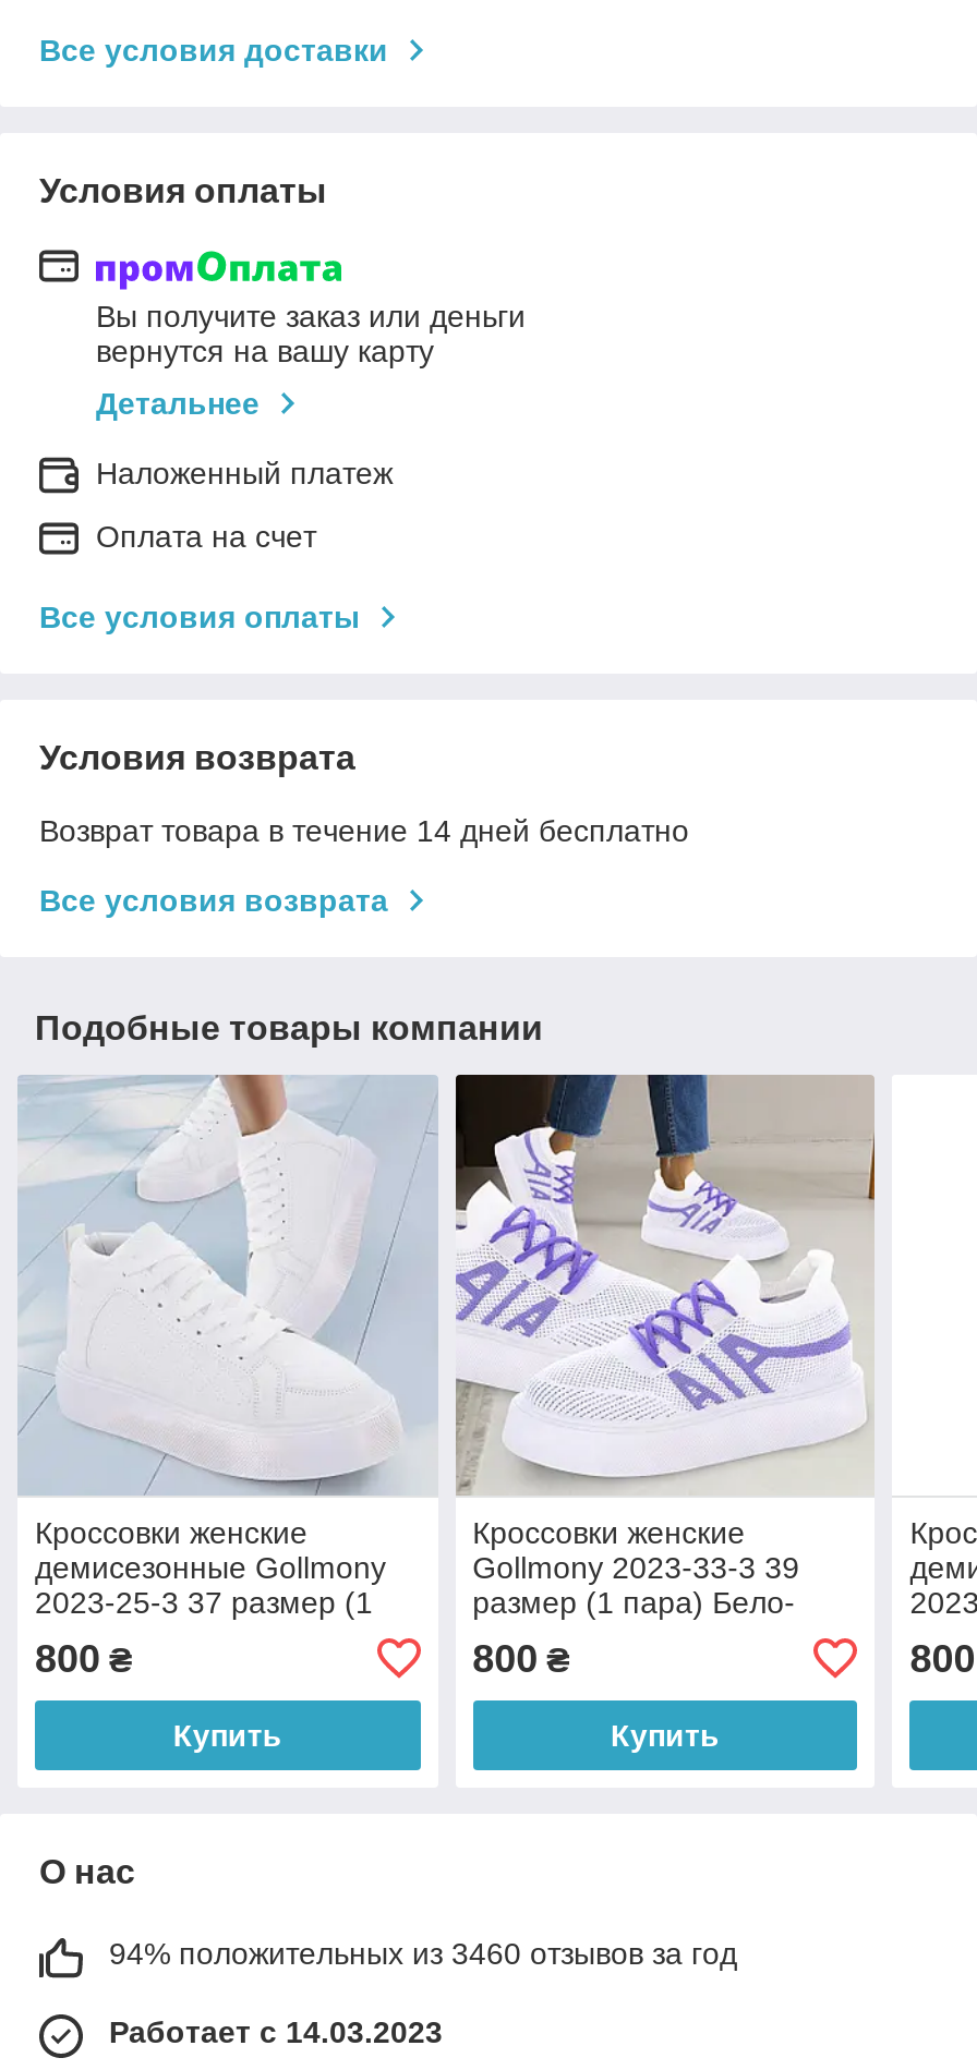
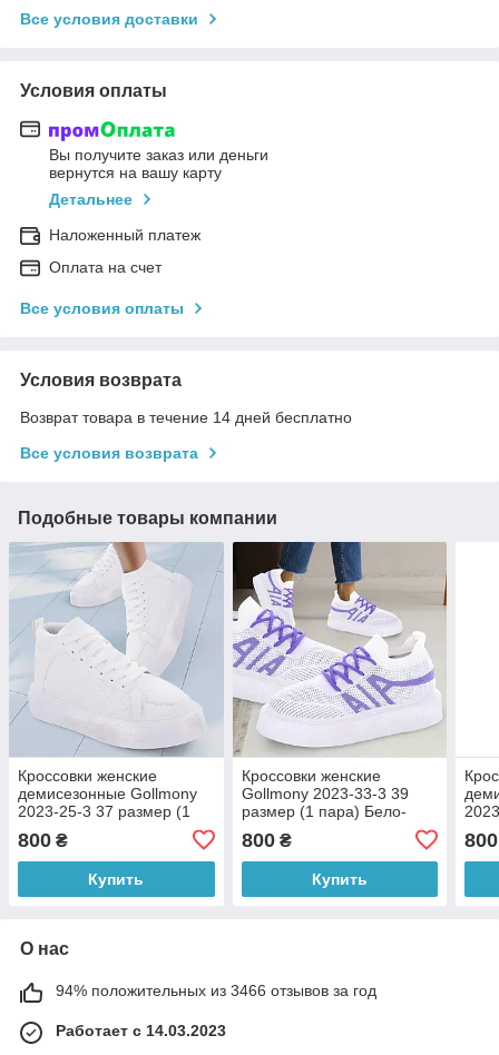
- 94% положительных из 3460 отзывов за год
+ 94% положительных из 3466 отзывов за год
